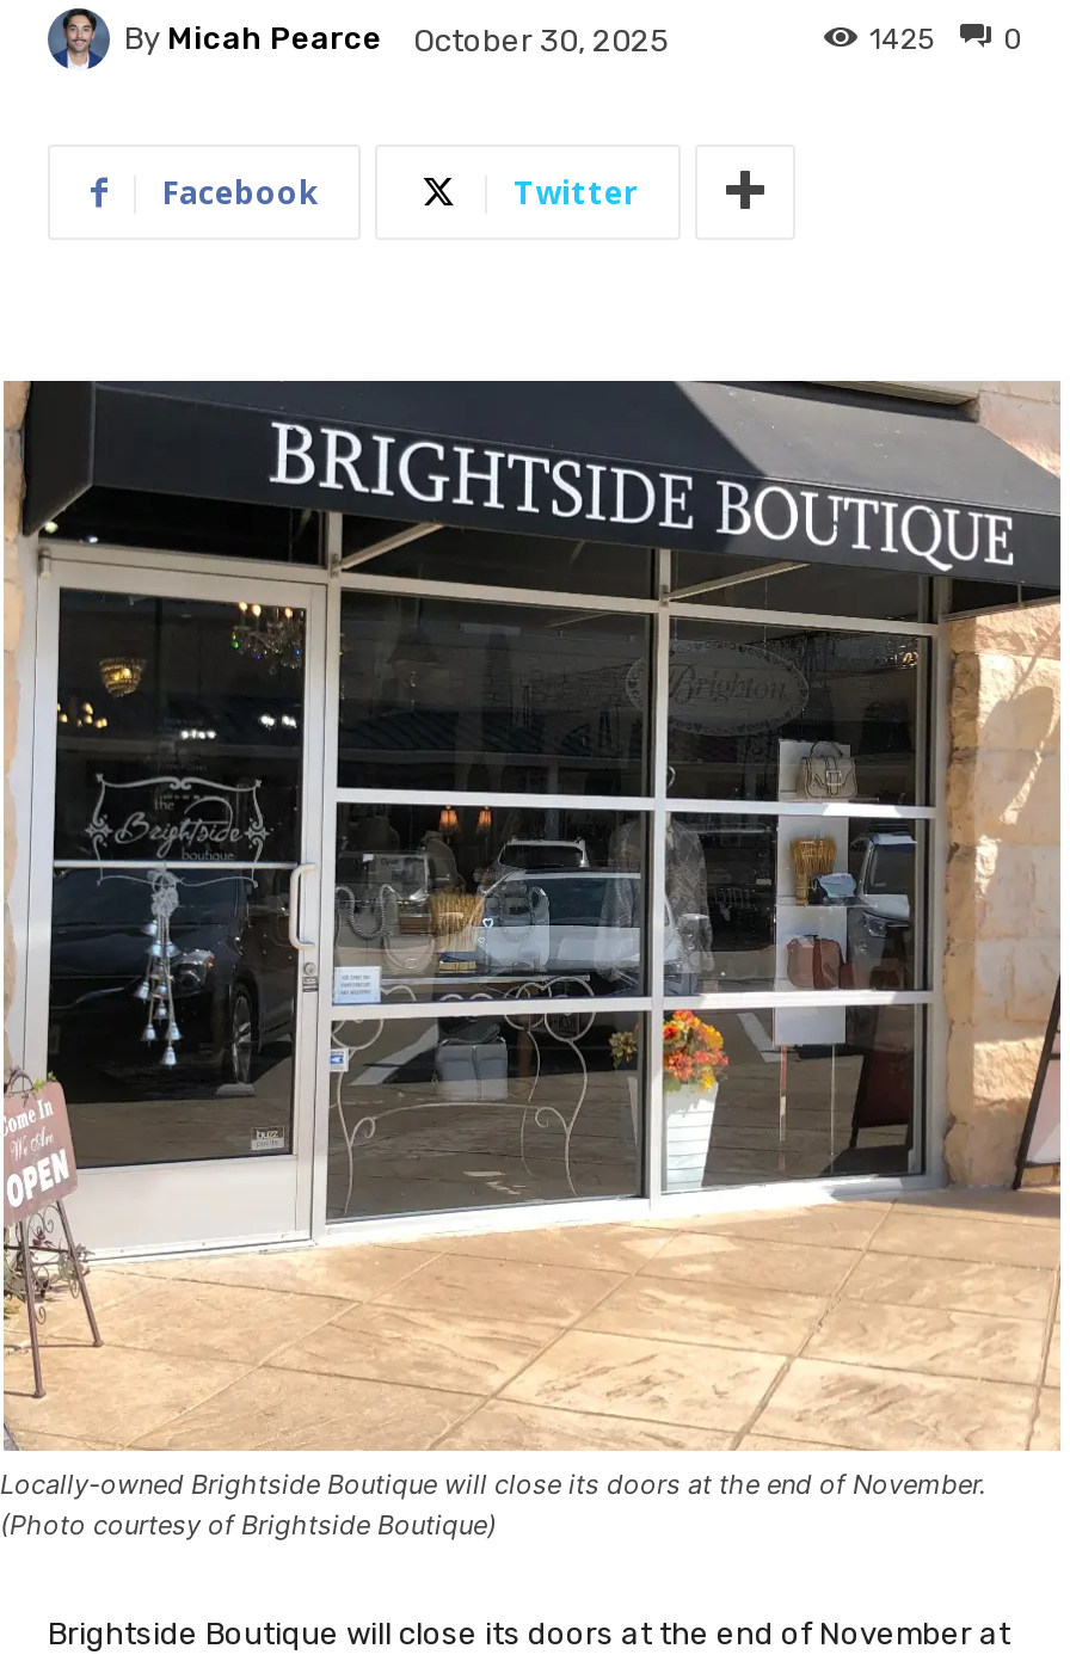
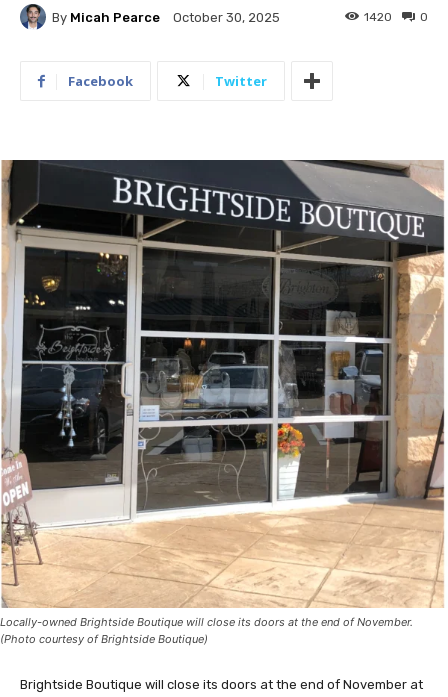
- 1425 0
+ 1420 0
